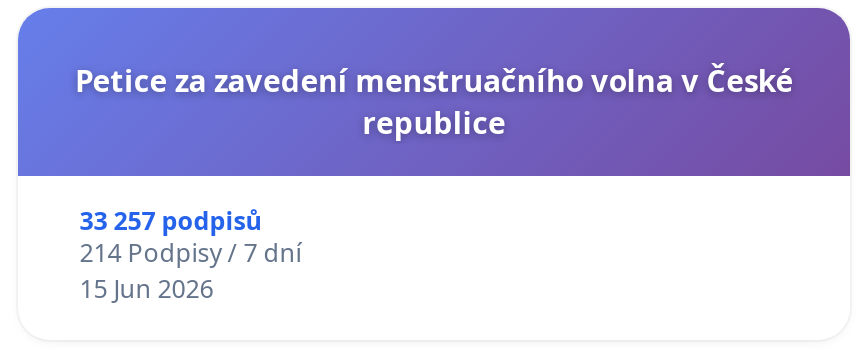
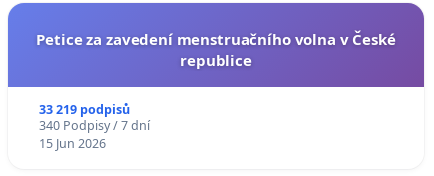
- 33 257 podpisů
+ 33 219 podpisů

- 214 Podpisy / 7 dní
+ 340 Podpisy / 7 dní
